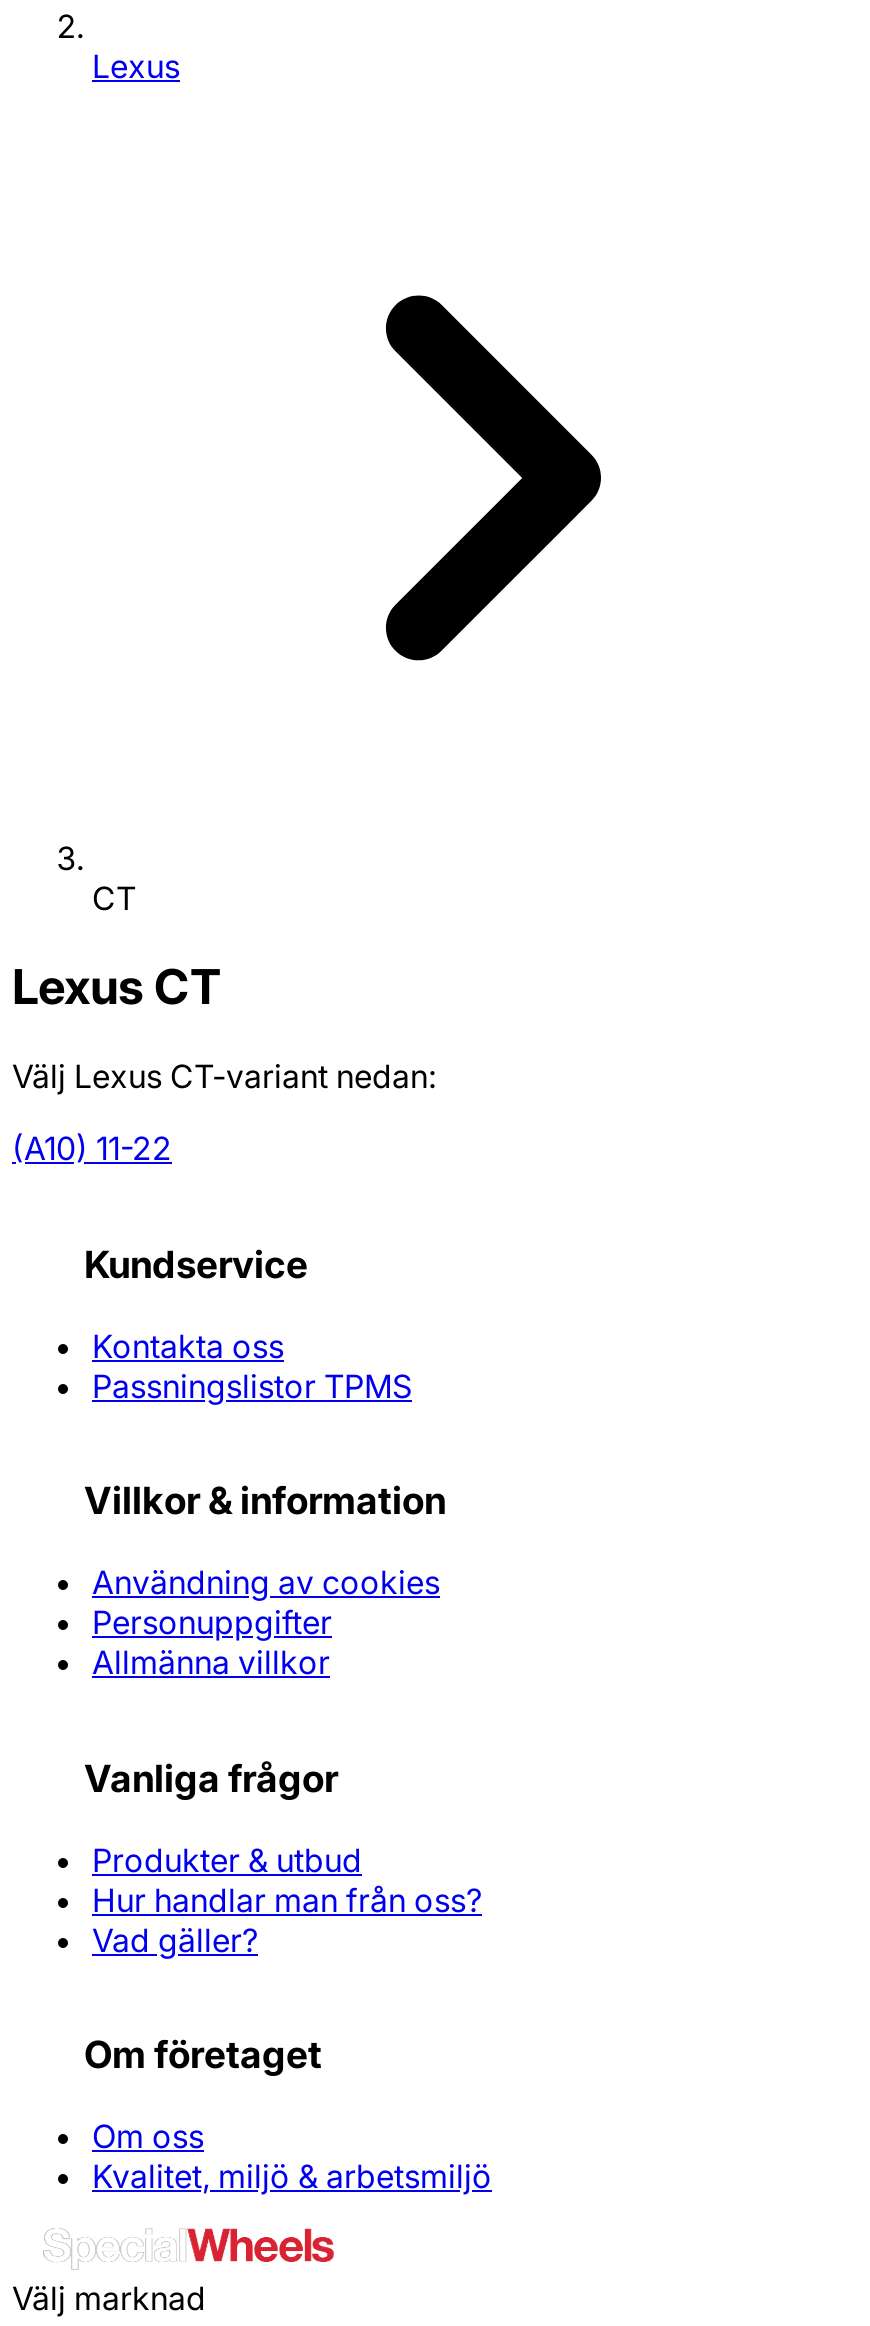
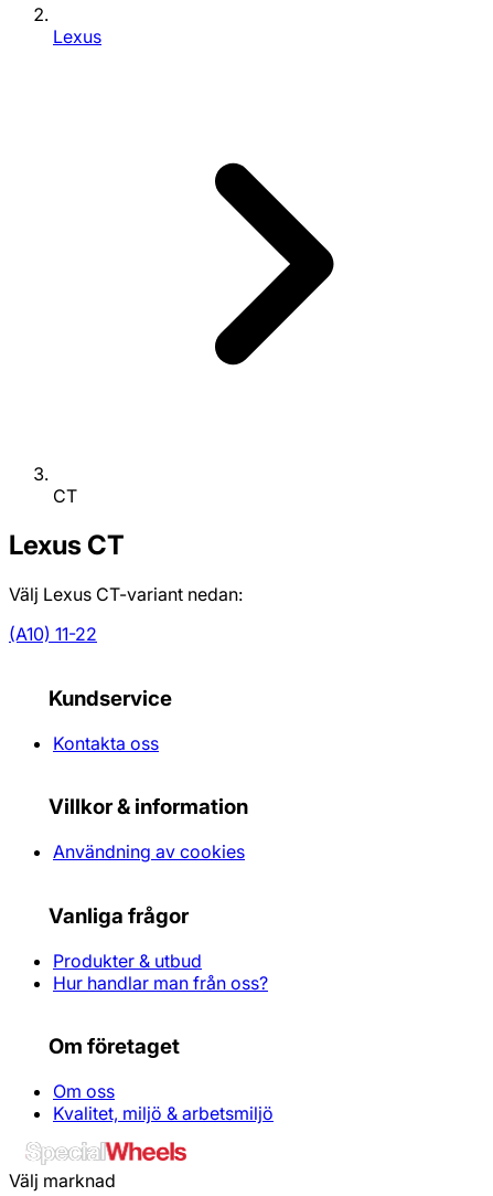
- Passningslistor TPMS

- Personuppgifter
- Allmänna villkor

- Vad gäller?
